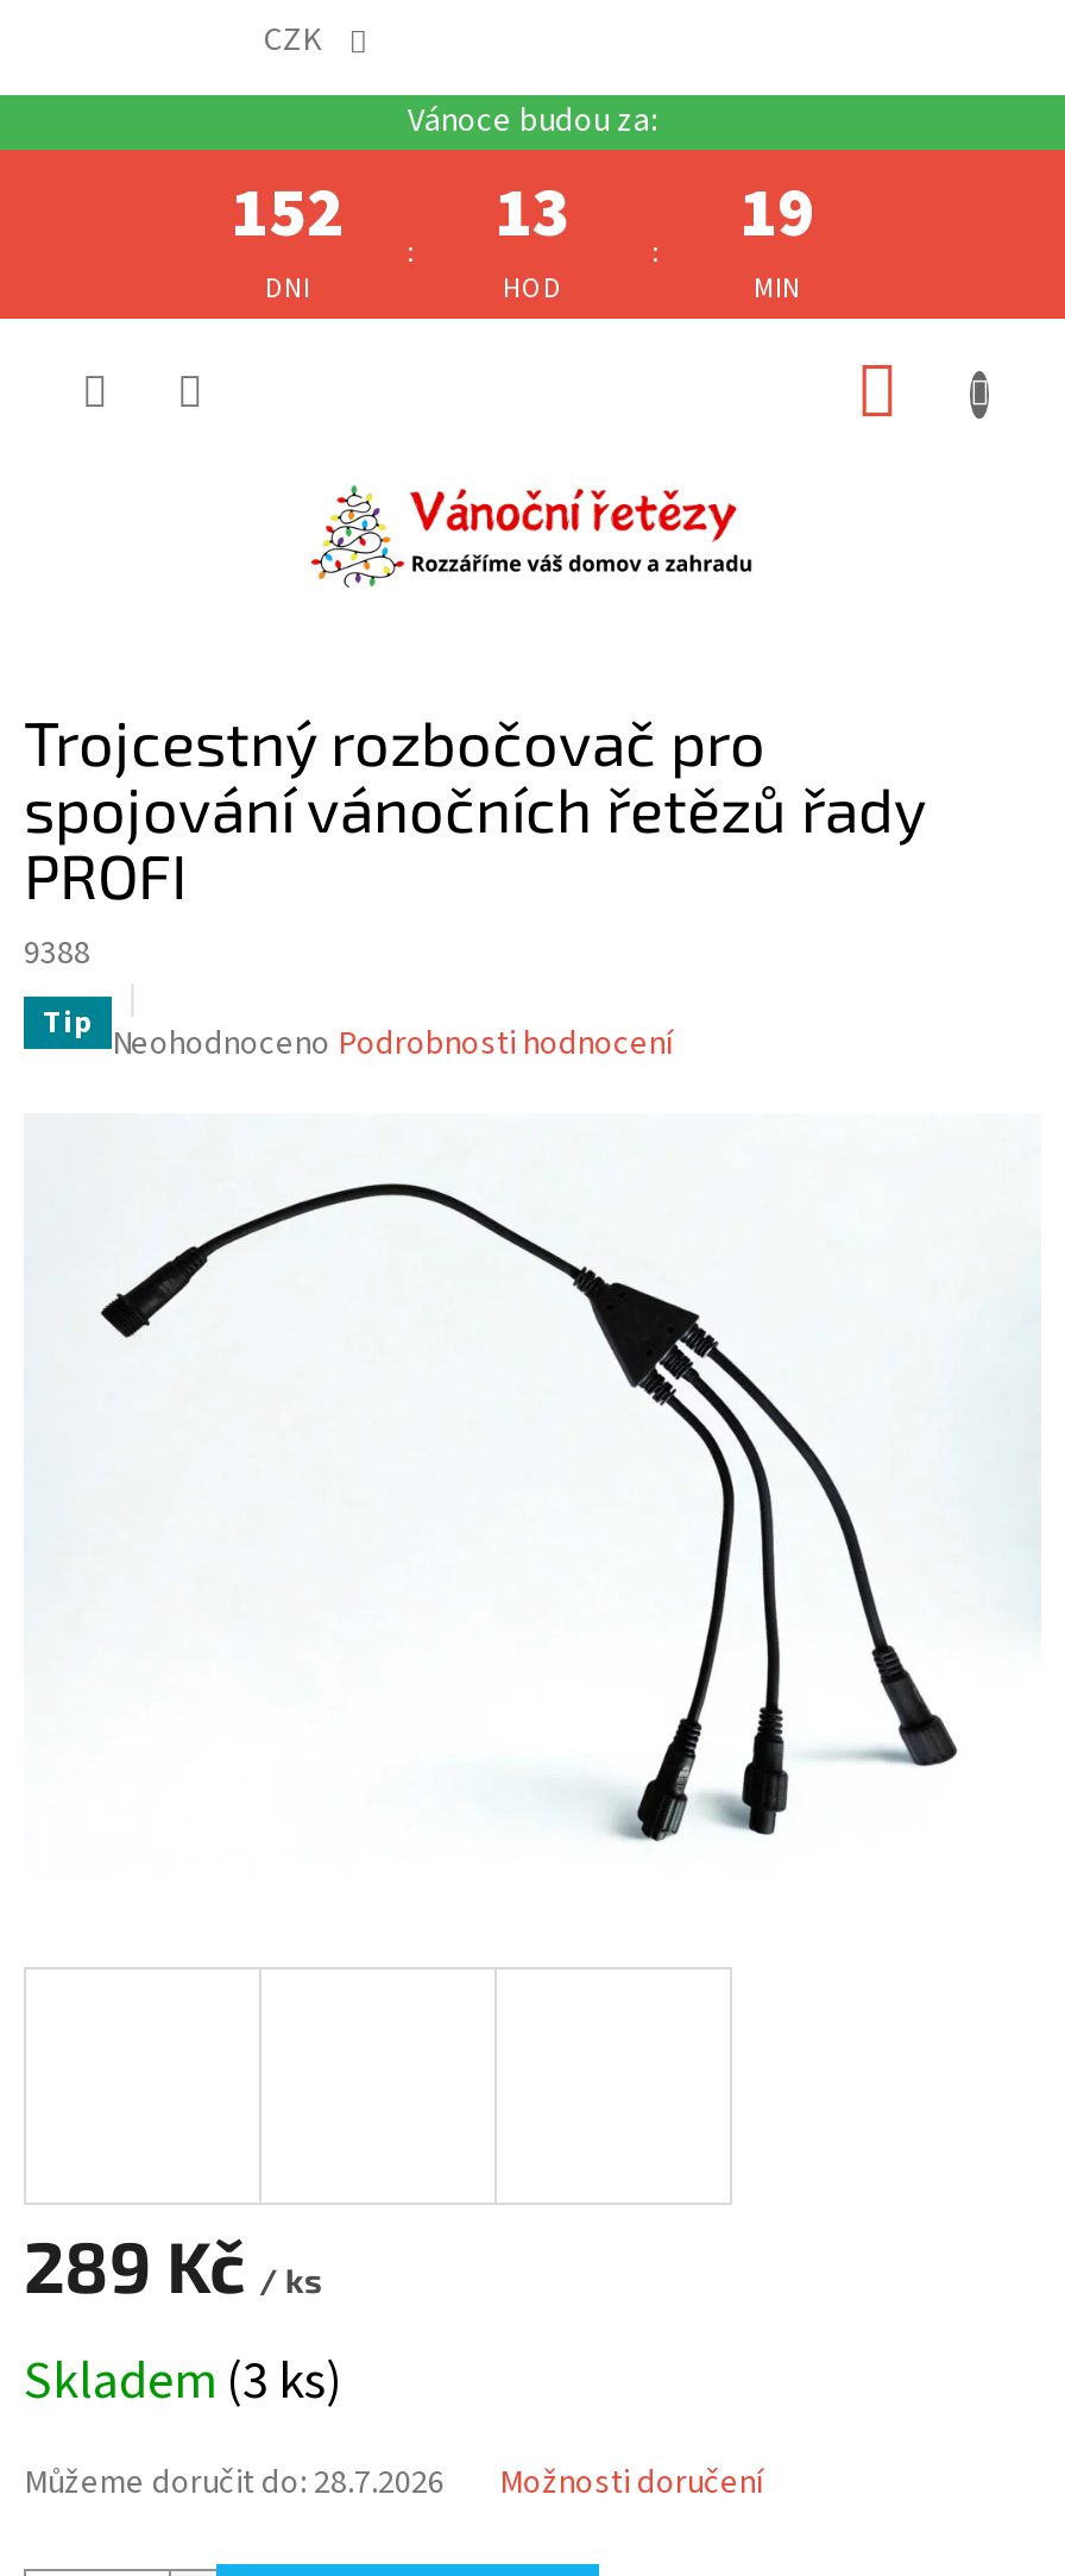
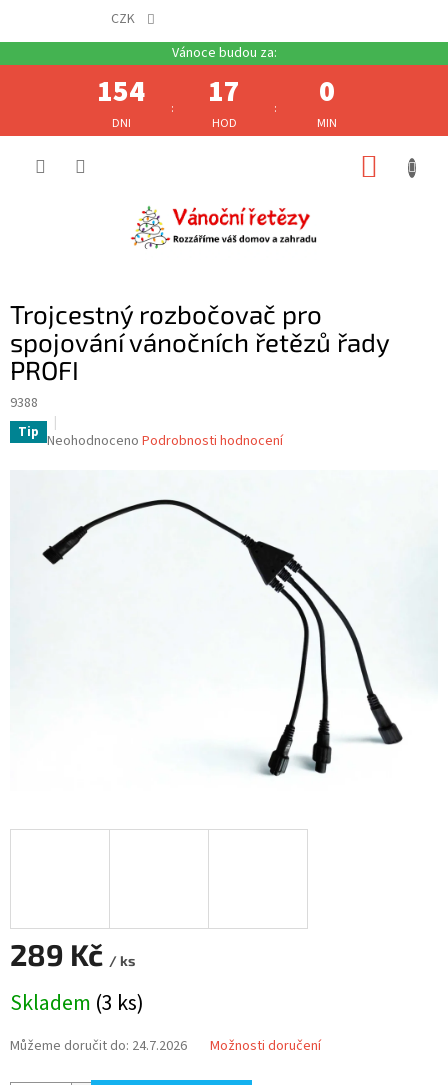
- 152
+ 154

- 13
+ 17

- 19
+ 0

- Můžeme doručit do: 28.7.2026
+ Můžeme doručit do: 24.7.2026
